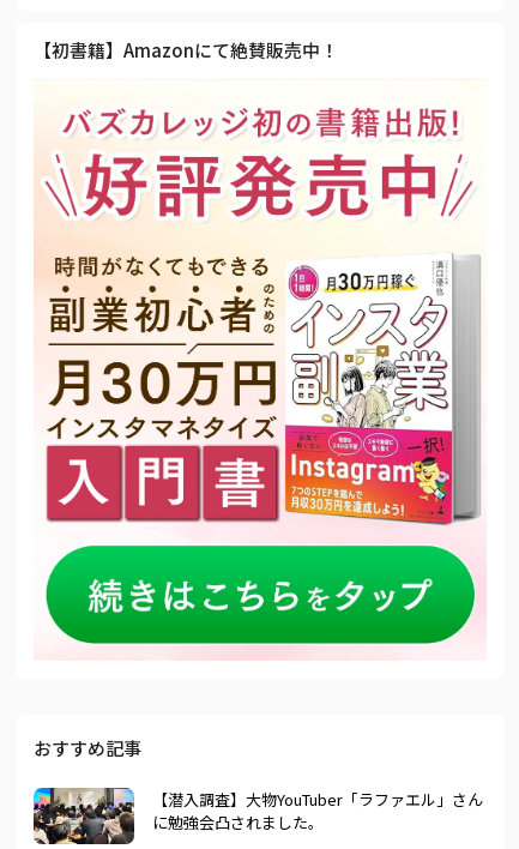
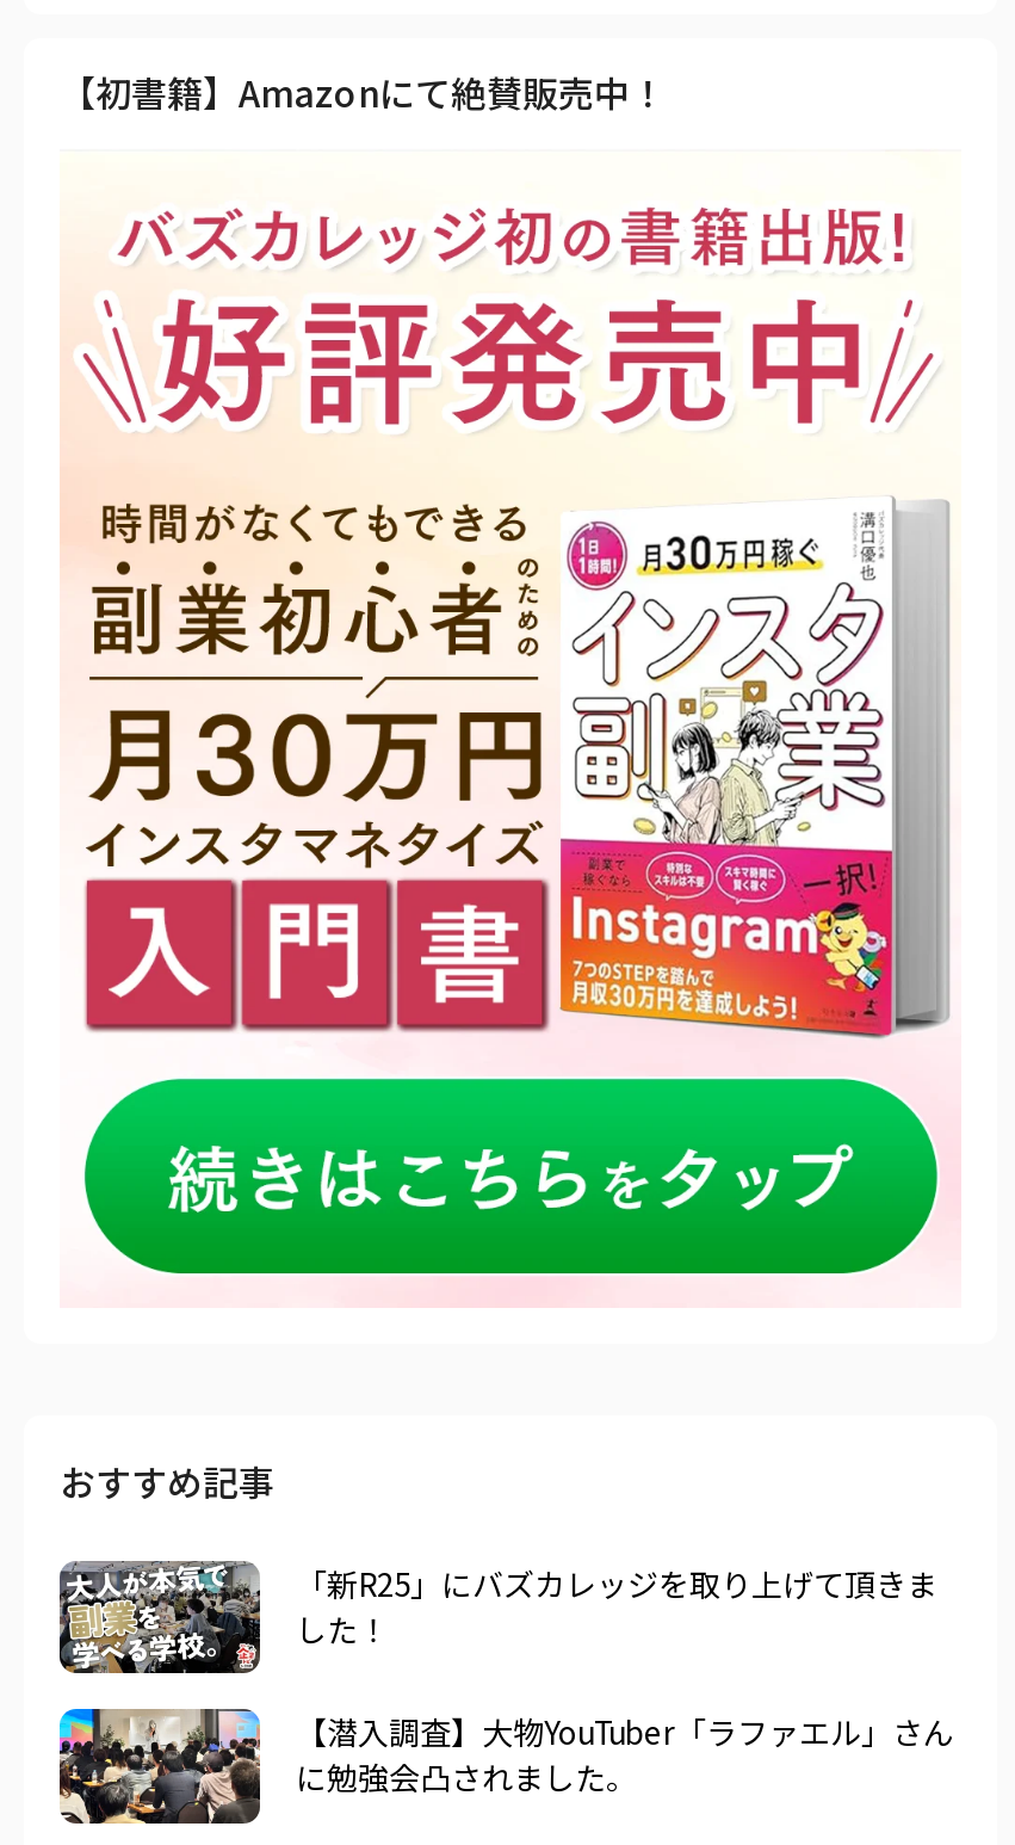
+ [image]
+ 「新R25」にバズカレッジを取り上げて頂きま
+ した！
